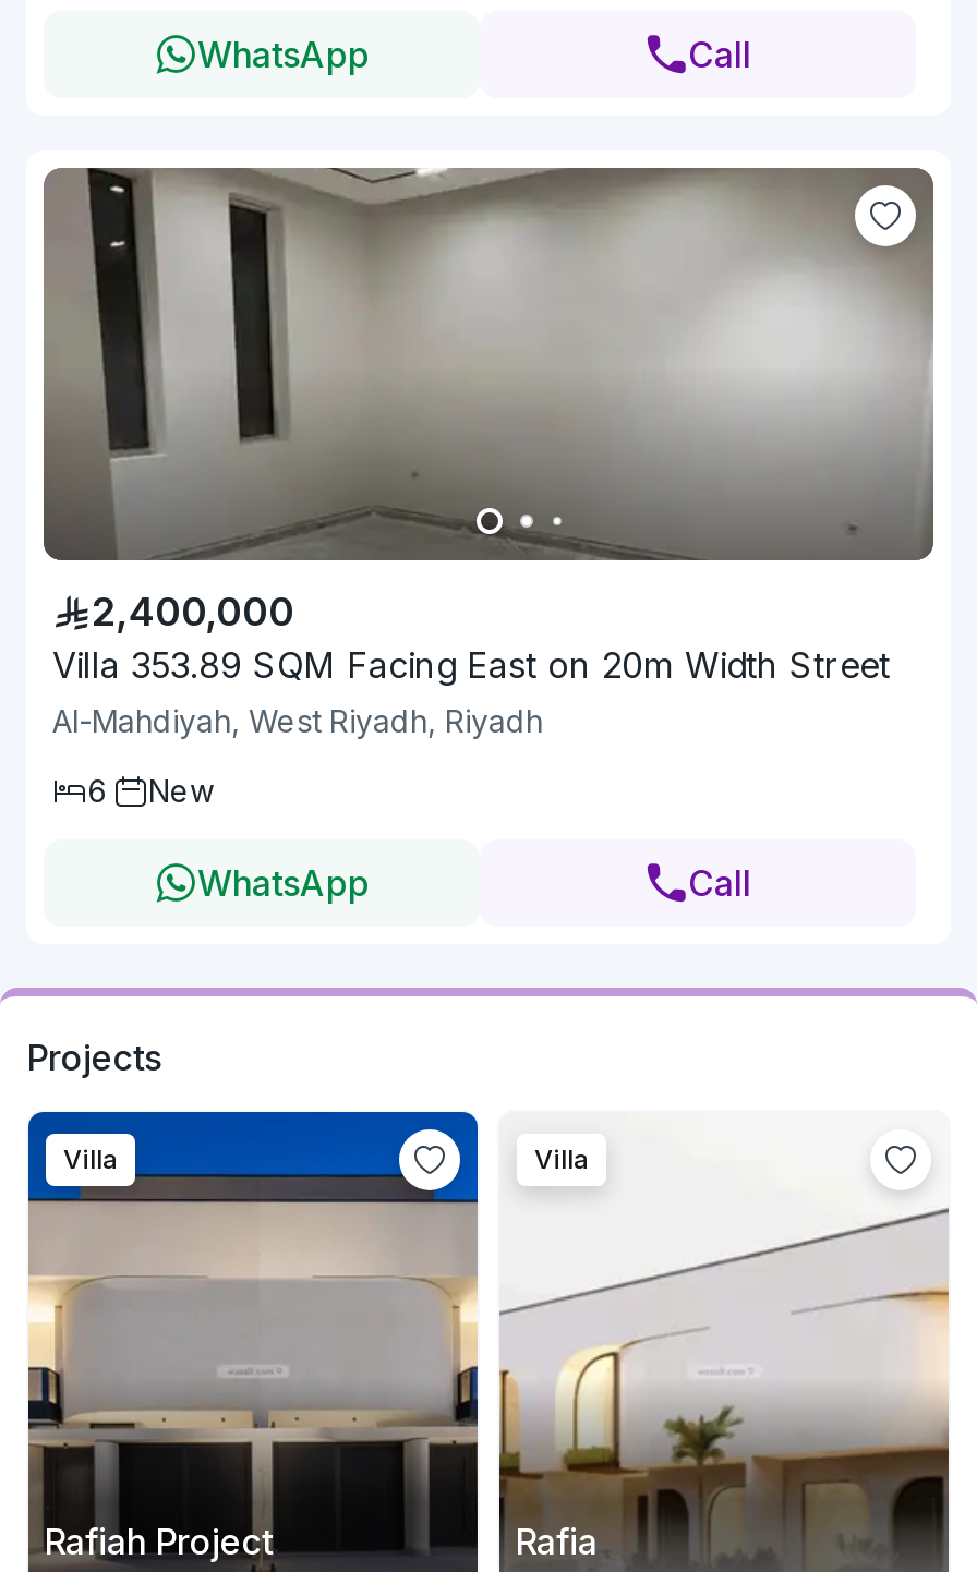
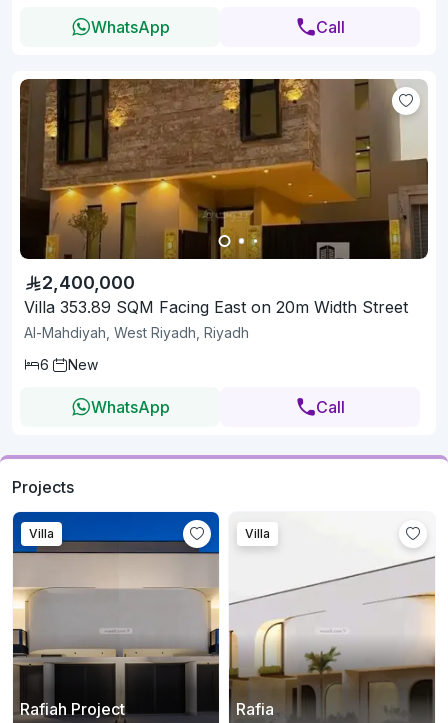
- [image]
+ [image]
